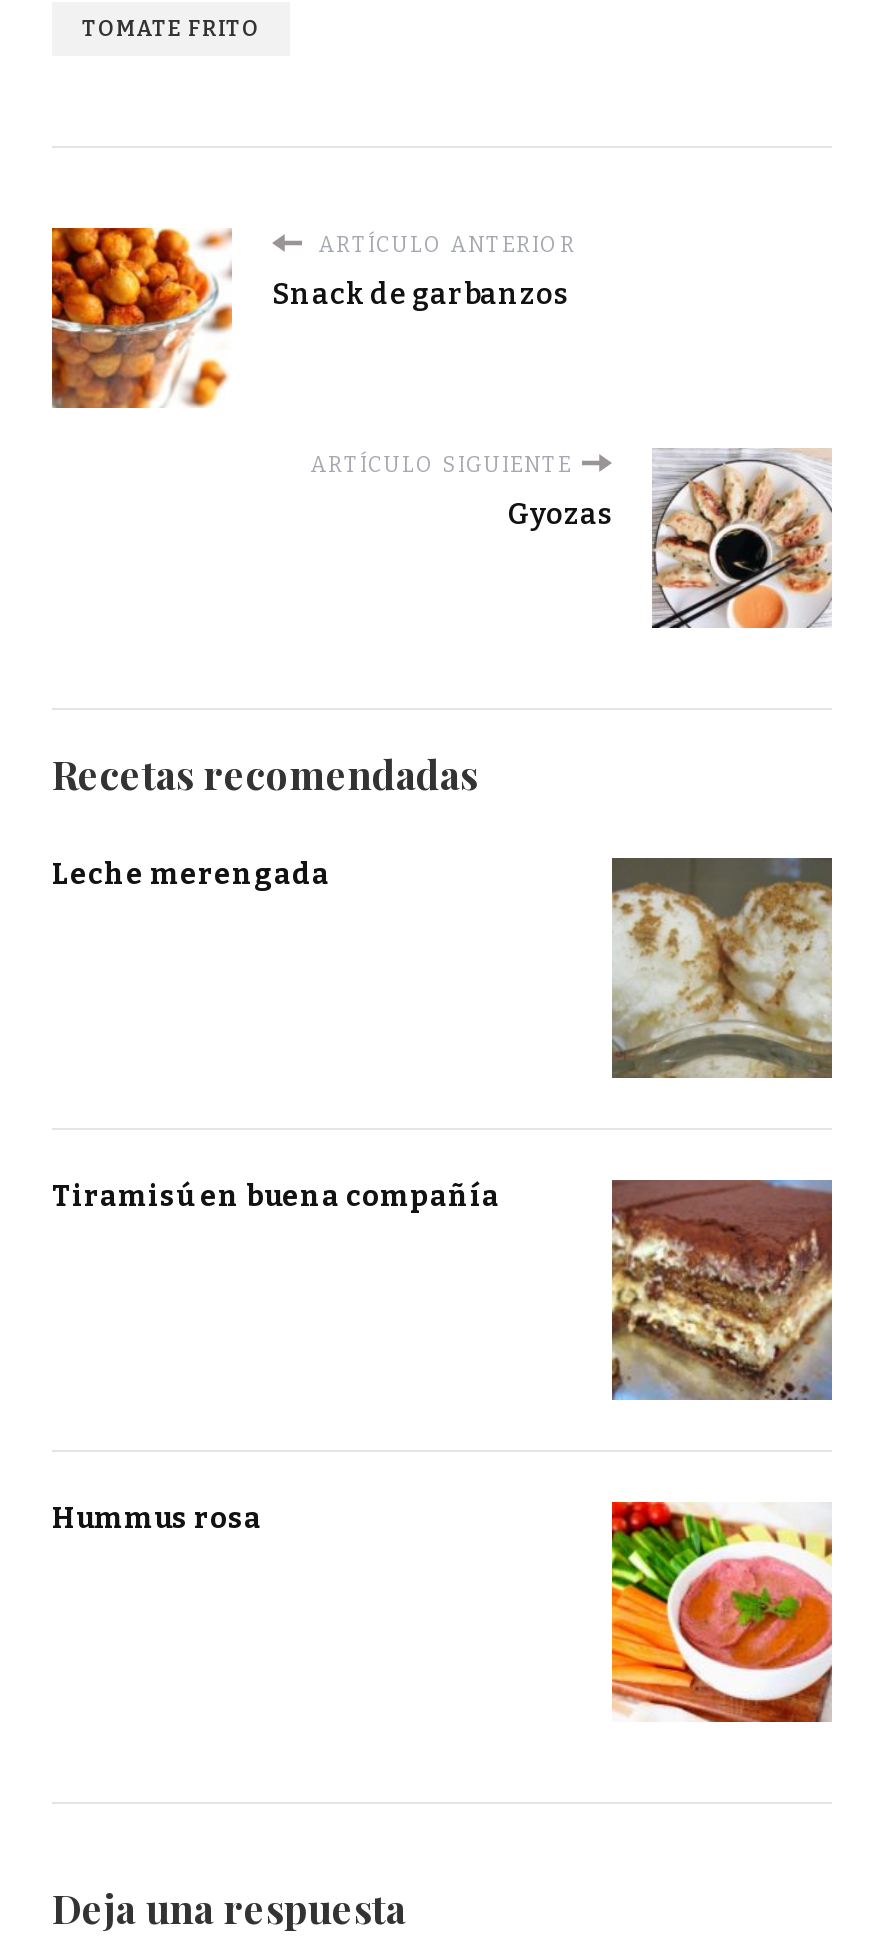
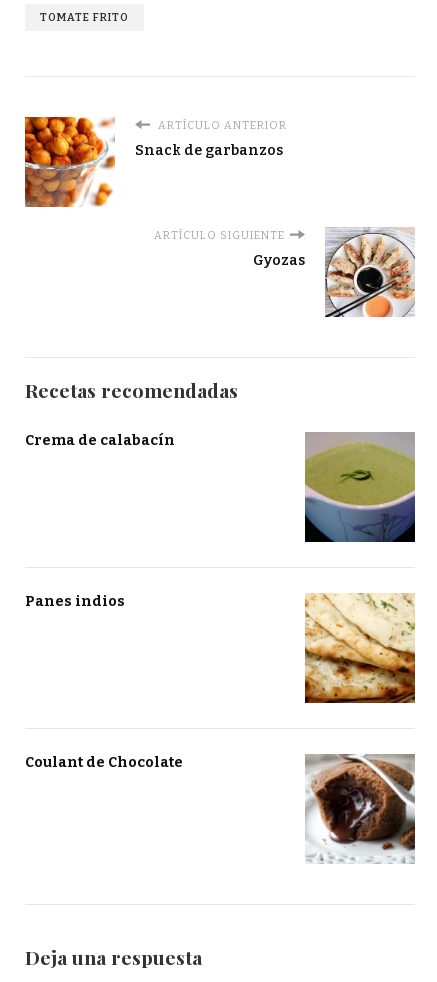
- Leche merengada
+ Crema de calabacín

- [image]
+ [image]

- Tiramisú en buena compañía
+ Panes indios

- [image]
+ [image]

- Hummus rosa
+ Coulant de Chocolate

- [image]
+ [image]
